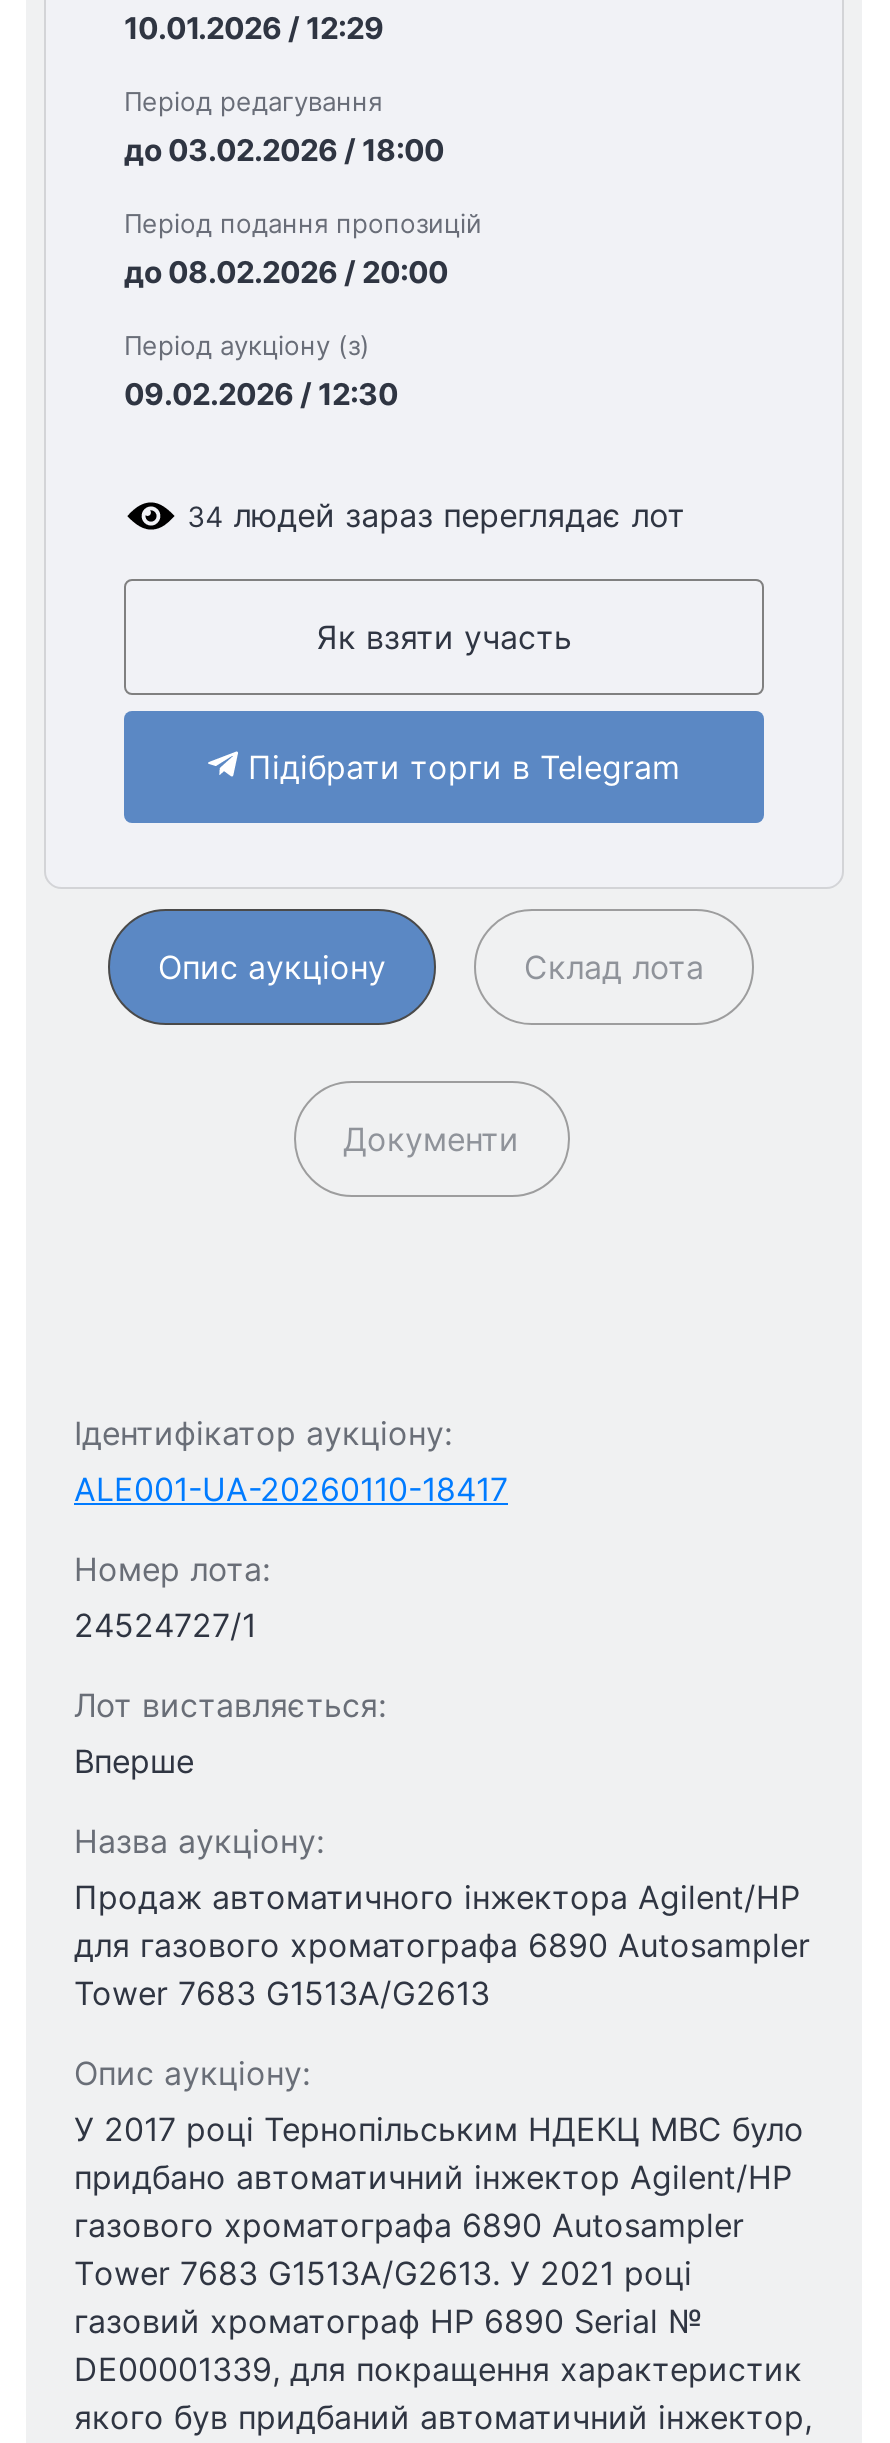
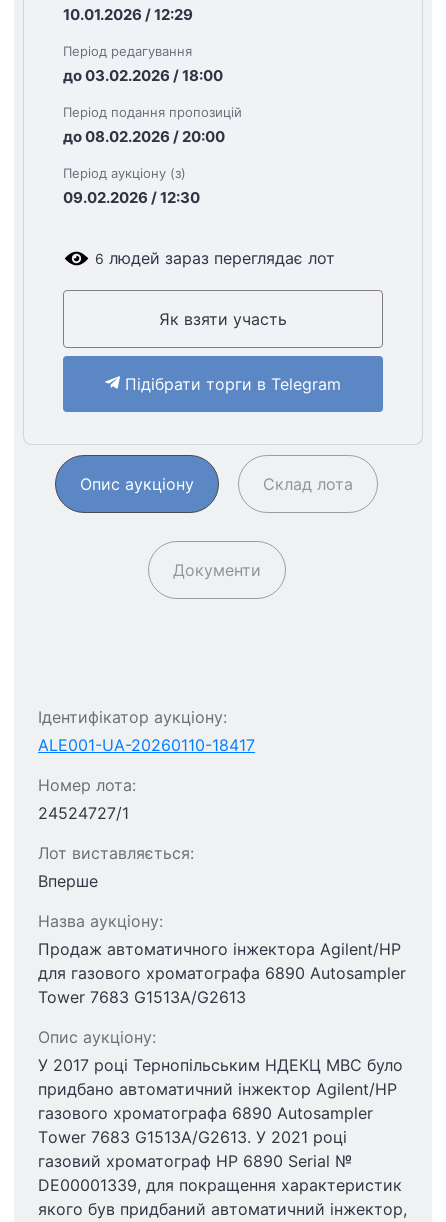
- 34 людей зараз переглядає лот
+ 6 людей зараз переглядає лот
